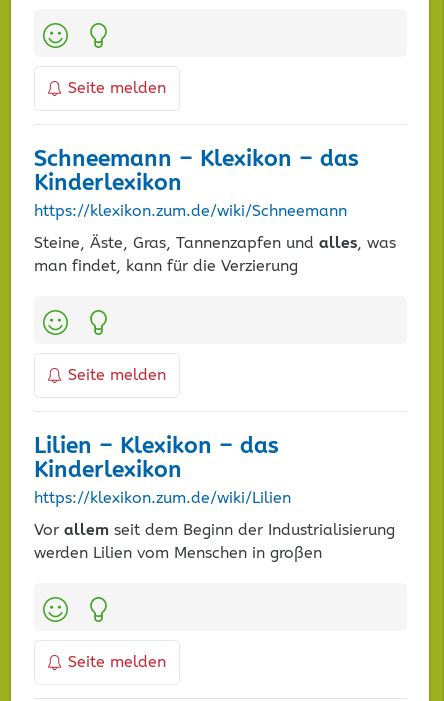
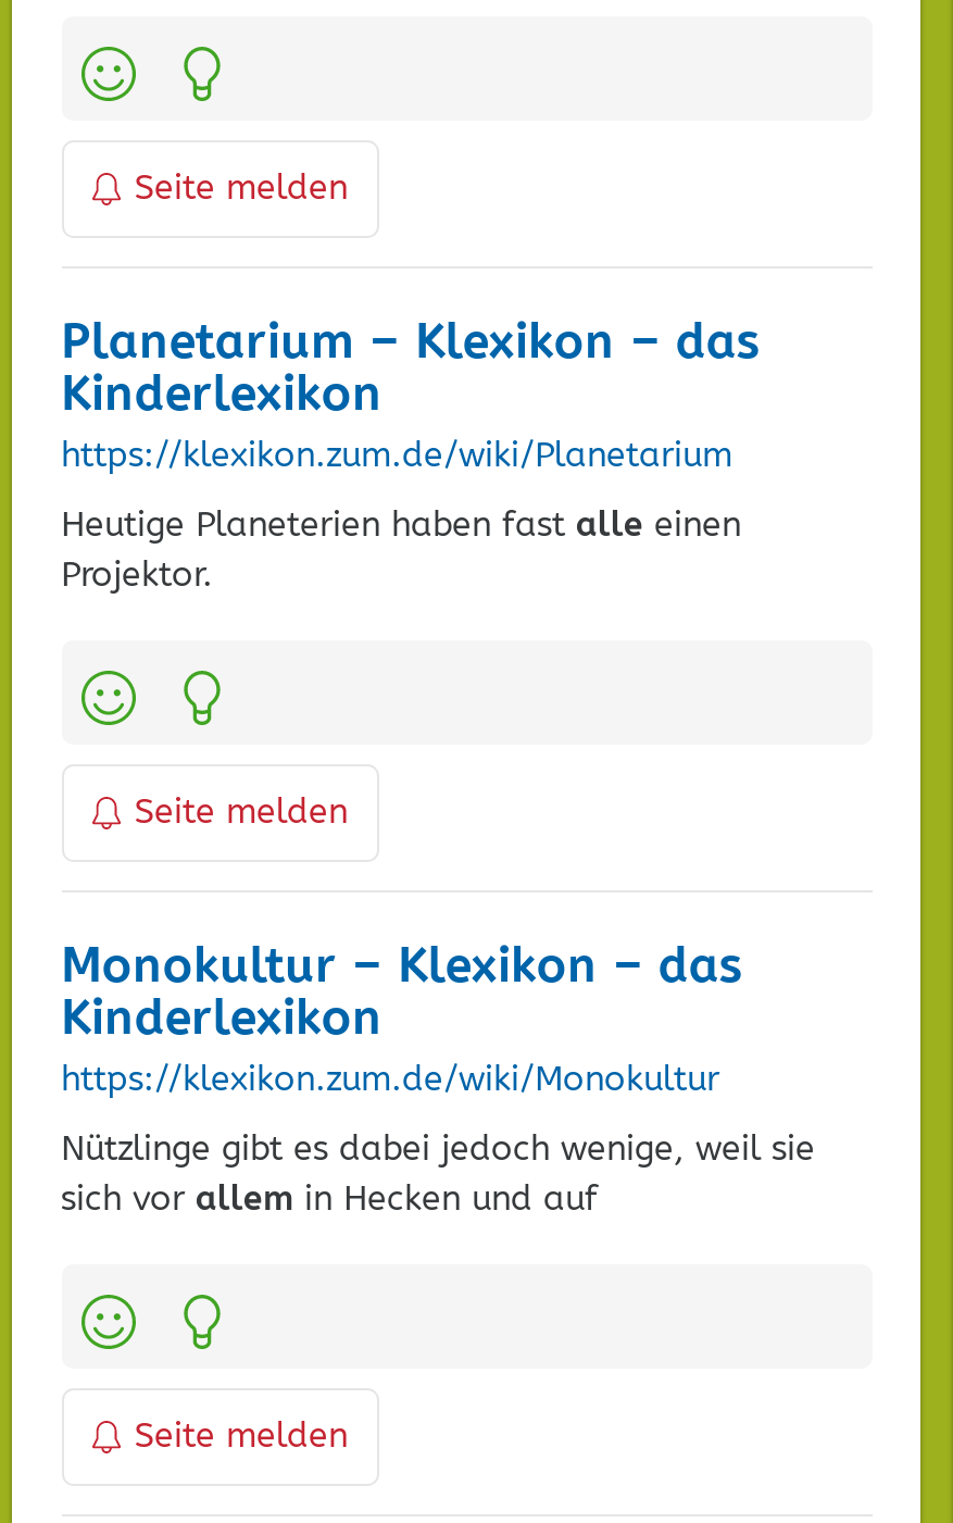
- Schneemann – Klexikon – das
+ Planetarium – Klexikon – das

- https://klexikon.zum.de/wiki/Schneemann
- Steine, Äste, Gras, Tannenzapfen und alles, was
- man findet, kann für die Verzierung
+ https://klexikon.zum.de/wiki/Planetarium
+ Heutige Planeterien haben fast alle einen
+ Projektor.

- Lilien – Klexikon – das
+ Monokultur – Klexikon – das

- https://klexikon.zum.de/wiki/Lilien
- Vor allem seit dem Beginn der Industrialisierung
- werden Lilien vom Menschen in großen
+ https://klexikon.zum.de/wiki/Monokultur
+ Nützlinge gibt es dabei jedoch wenige, weil sie
+ sich vor allem in Hecken und auf
